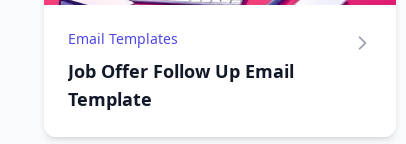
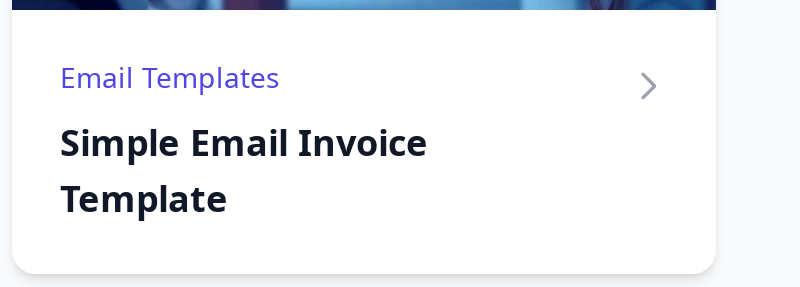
- Job Offer Follow Up Email
+ Simple Email Invoice
